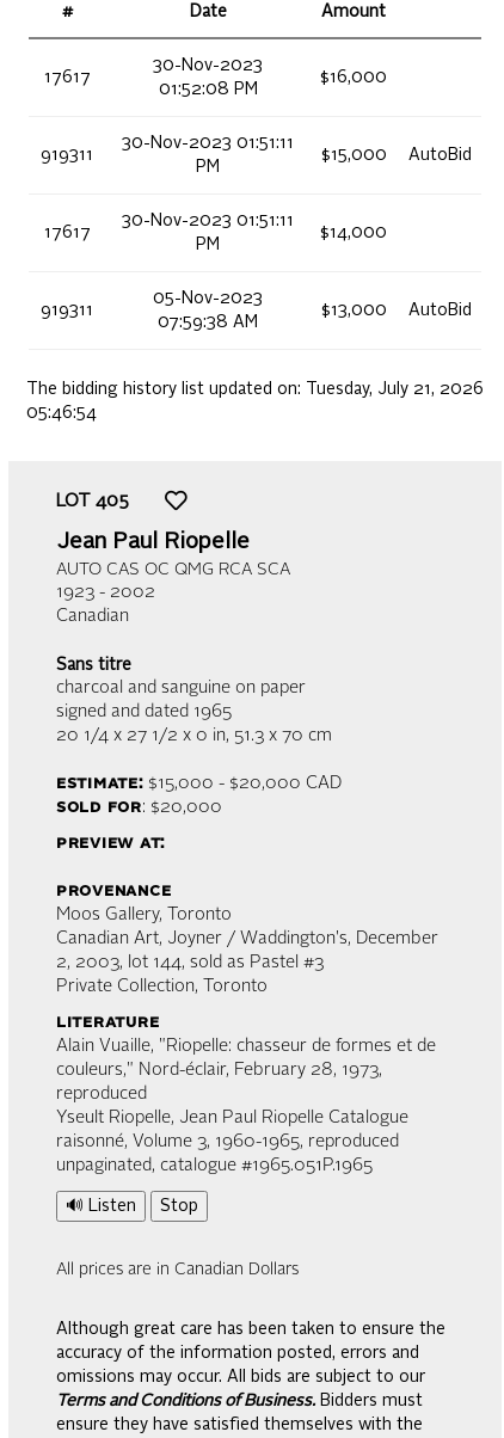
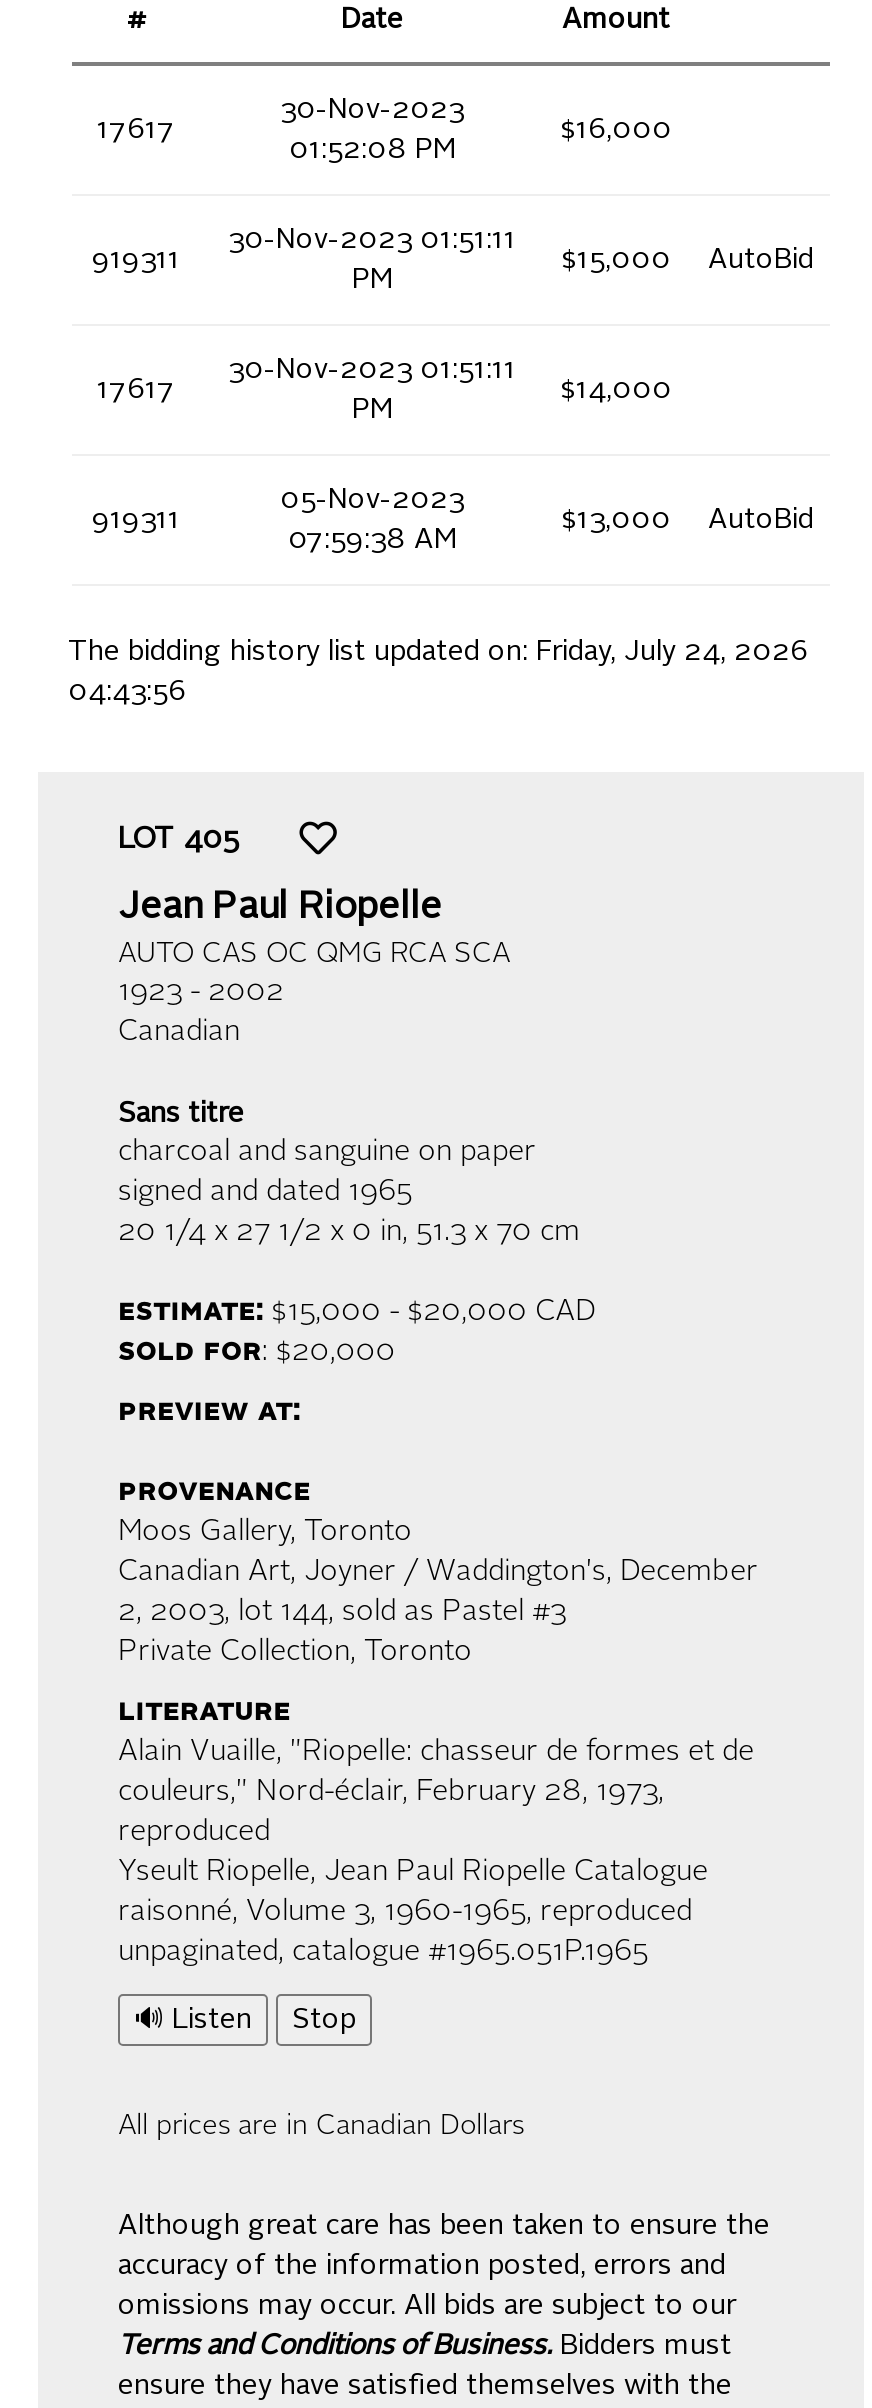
- The bidding history list updated on: Tuesday, July 21, 2026
+ The bidding history list updated on: Friday, July 24, 2026

- 05:46:54
+ 04:43:56
